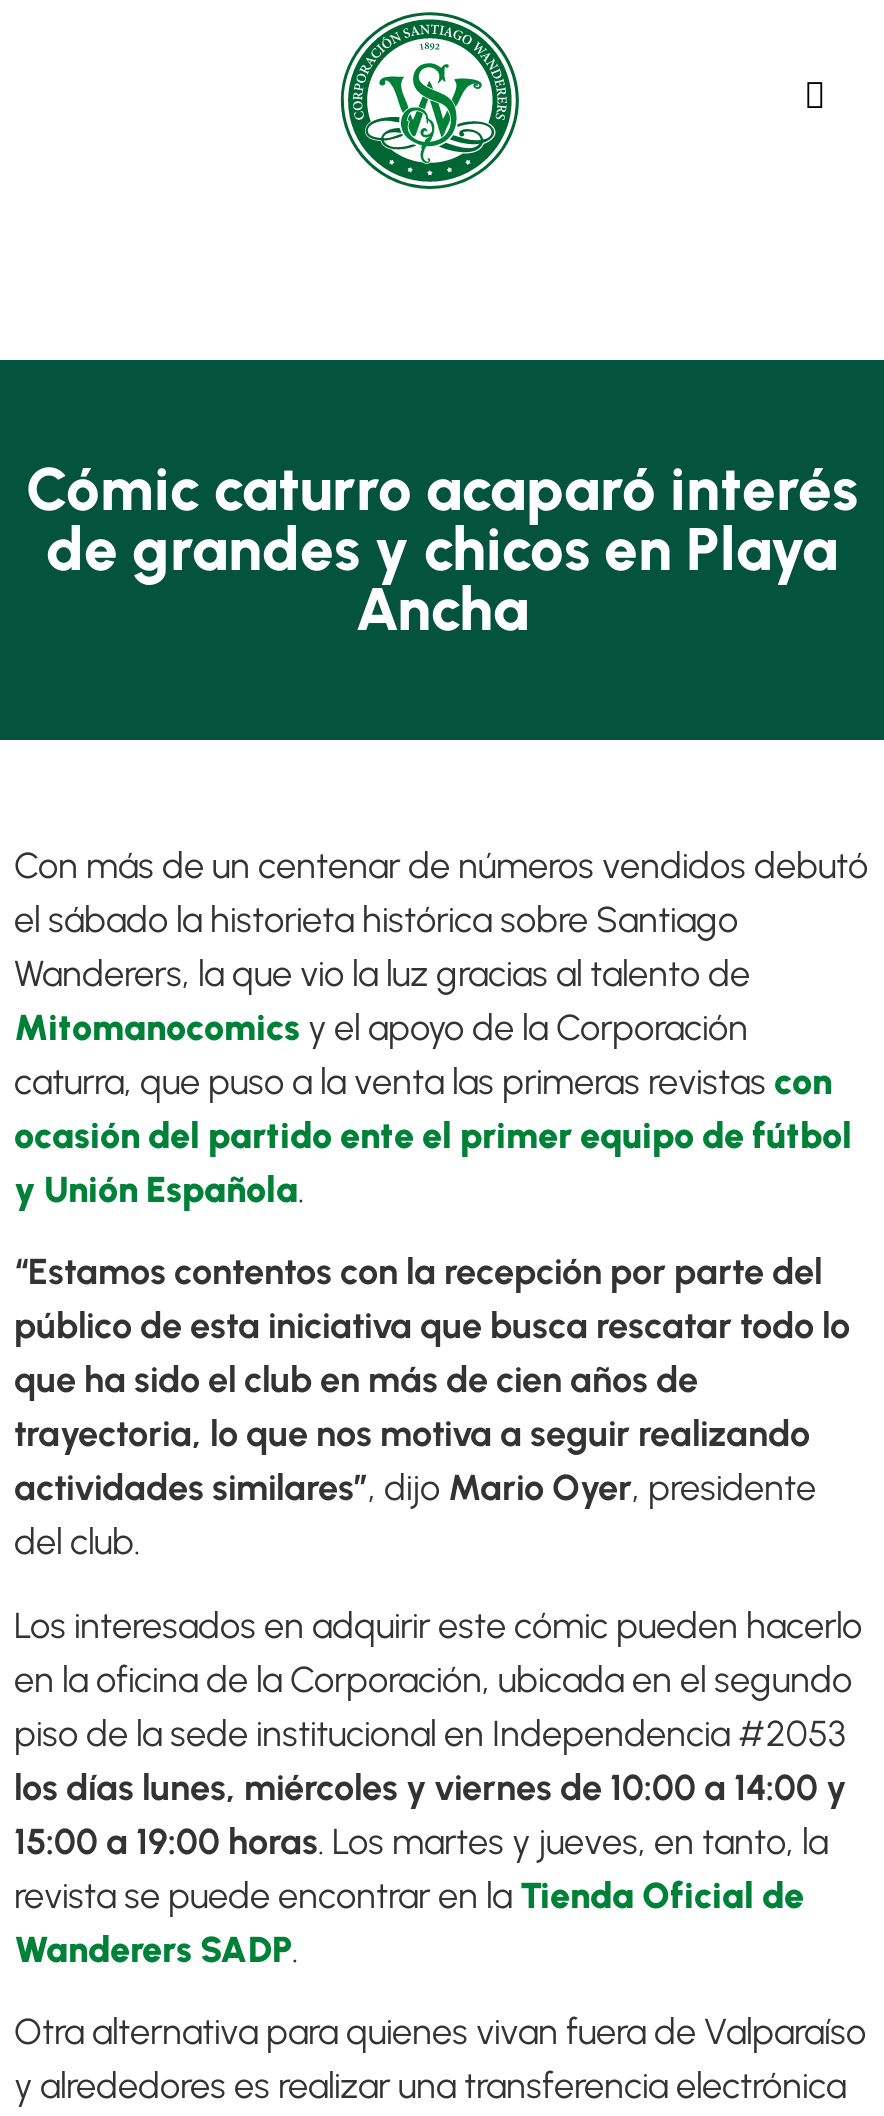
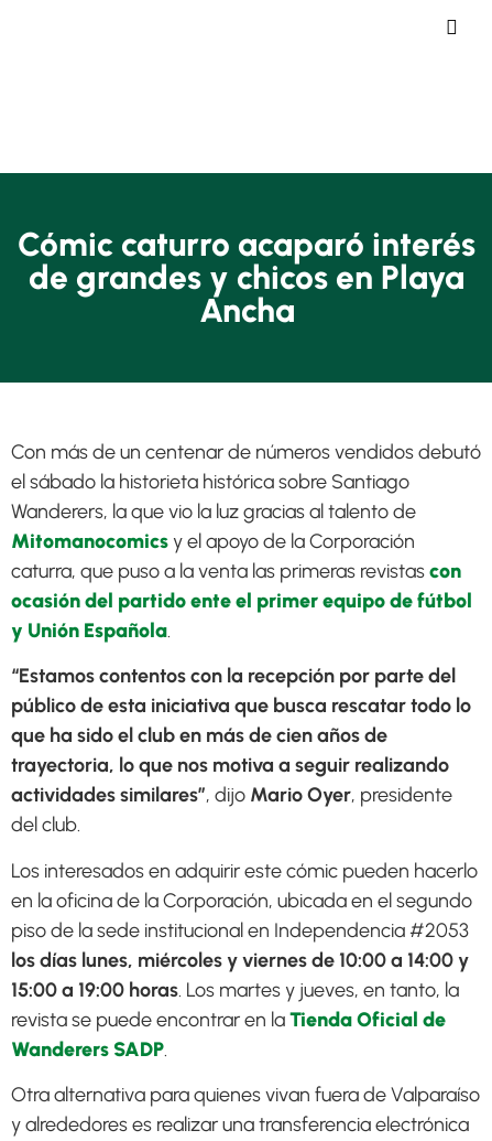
- [image]
